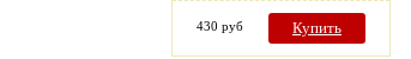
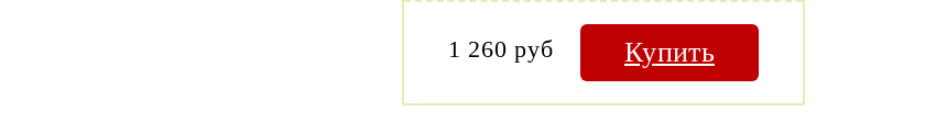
- 430 руб
+ 1 260 руб
